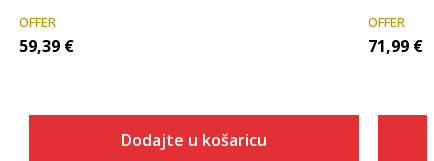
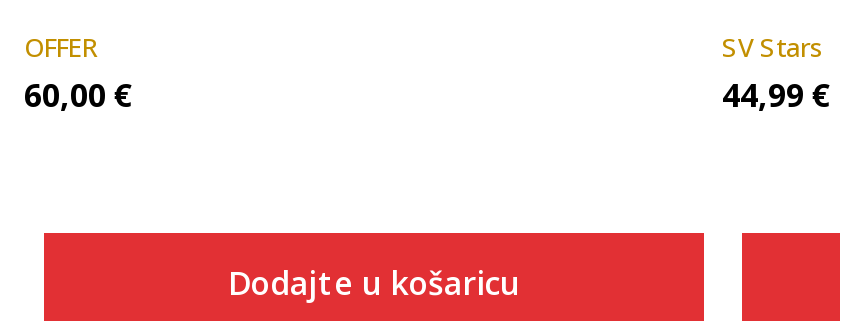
- OFFER
- 71,99 €
+ SV Stars
+ 44,99 €

- 59,39 €
+ 60,00 €
